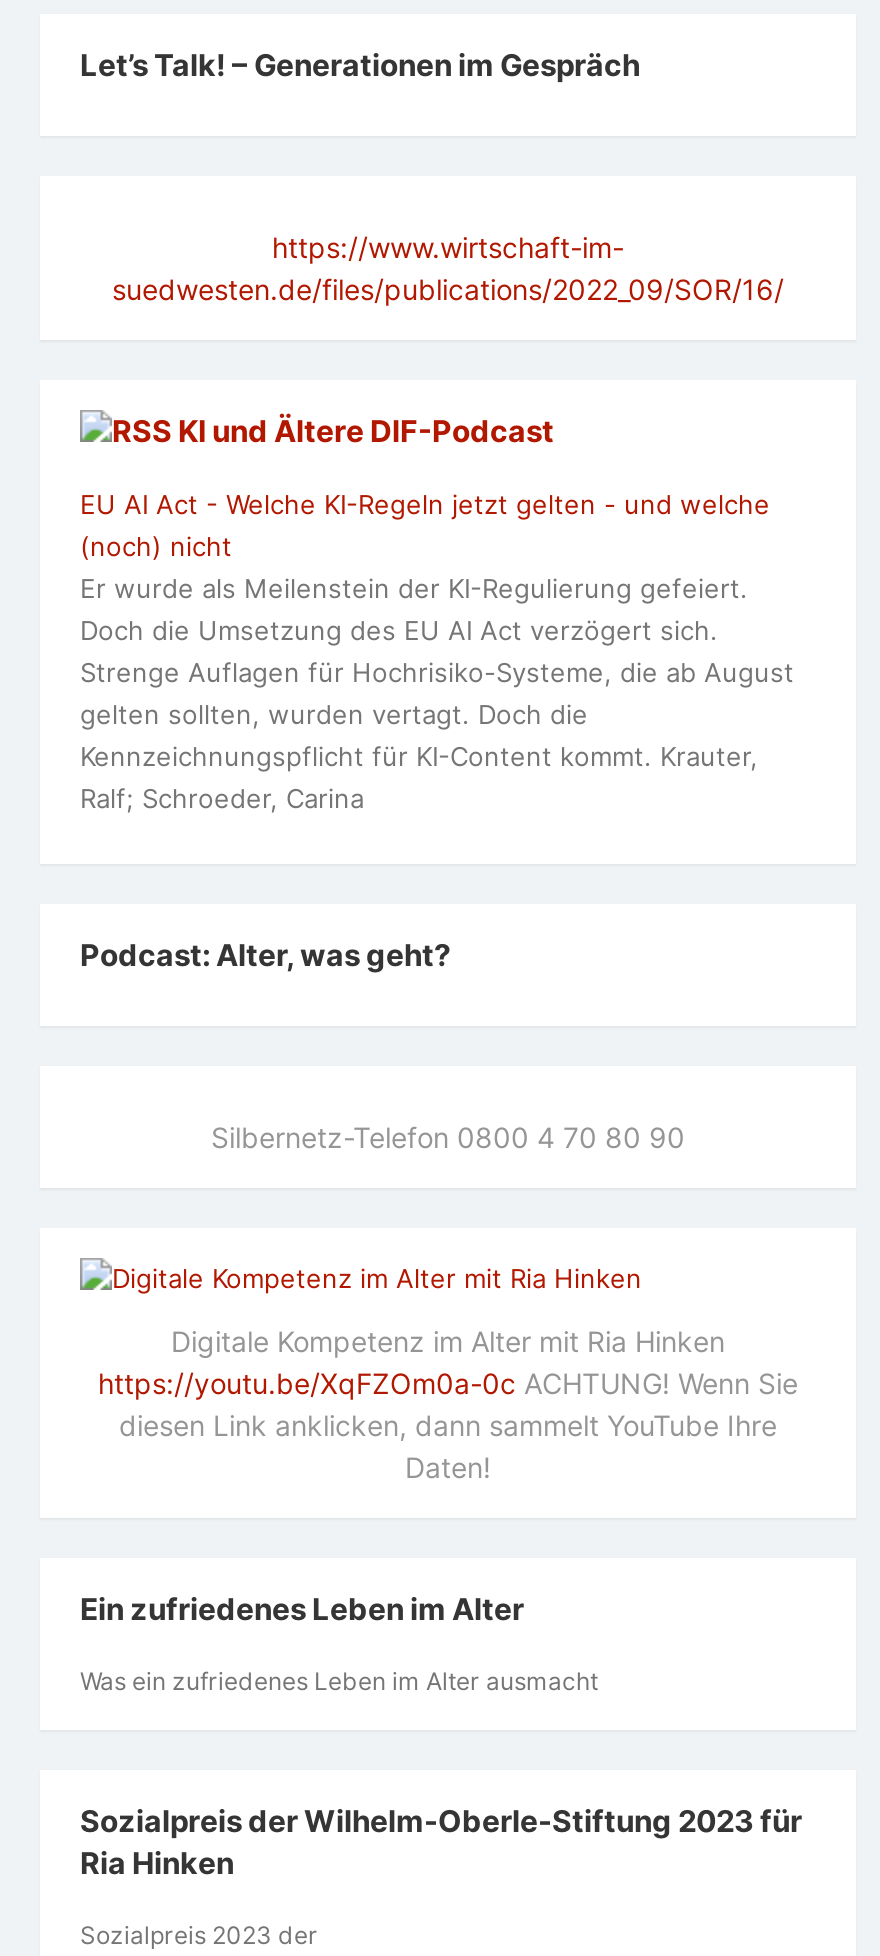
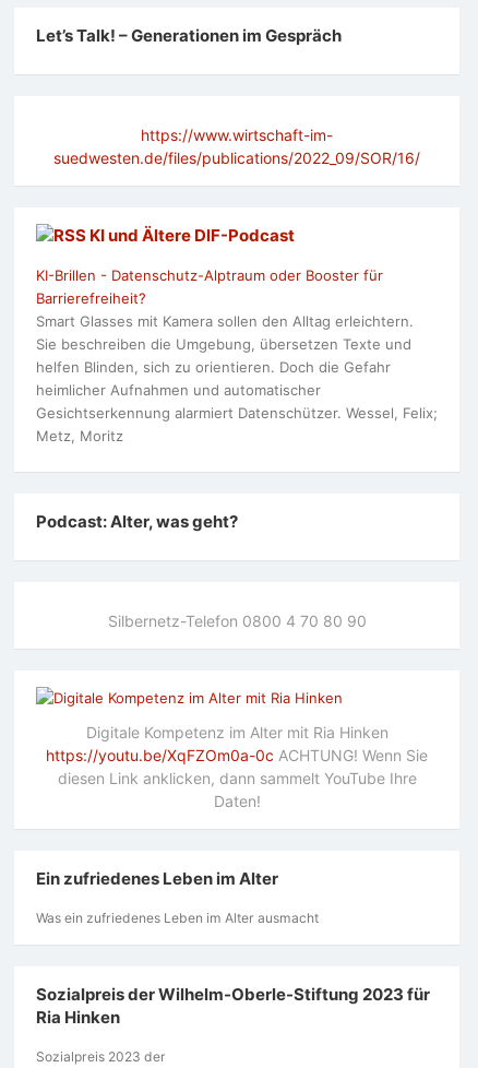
- EU AI Act - Welche KI-Regeln jetzt gelten - und welche
- (noch) nicht
- Er wurde als Meilenstein der KI-Regulierung gefeiert.
- Doch die Umsetzung des EU AI Act verzögert sich.
- Strenge Auflagen für Hochrisiko-Systeme, die ab August
- gelten sollten, wurden vertagt. Doch die
- Kennzeichnungspflicht für KI-Content kommt. Krauter,
- Ralf; Schroeder, Carina
+ KI-Brillen - Datenschutz-Alptraum oder Booster für
+ Barrierefreiheit?
+ Smart Glasses mit Kamera sollen den Alltag erleichtern.
+ Sie beschreiben die Umgebung, übersetzen Texte und
+ helfen Blinden, sich zu orientieren. Doch die Gefahr
+ heimlicher Aufnahmen und automatischer
+ Gesichtserkennung alarmiert Datenschützer. Wessel, Felix;
+ Metz, Moritz
